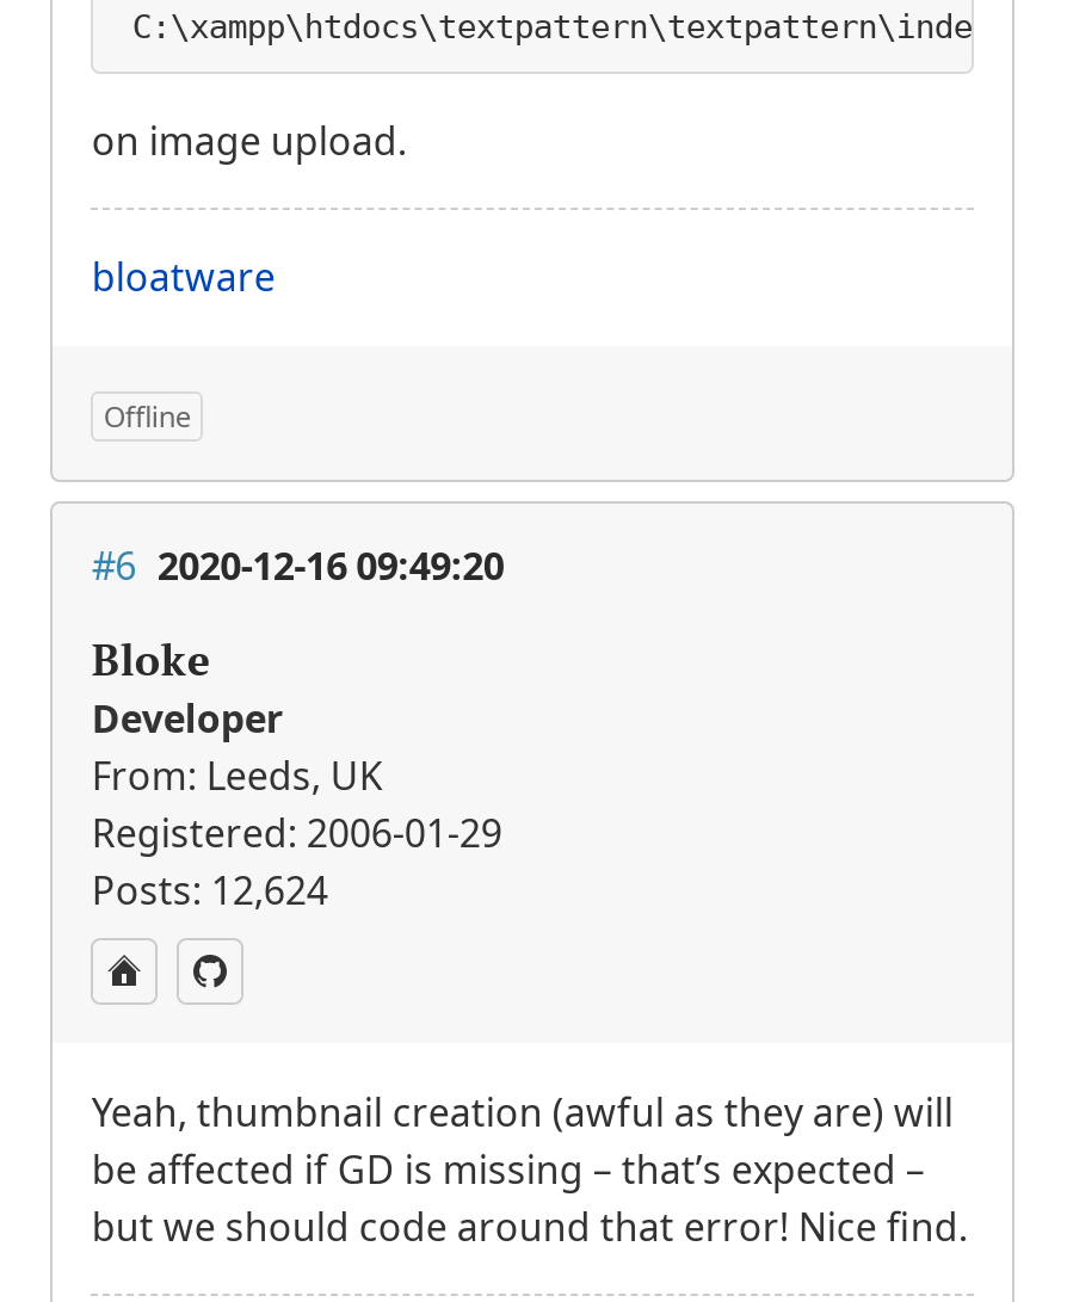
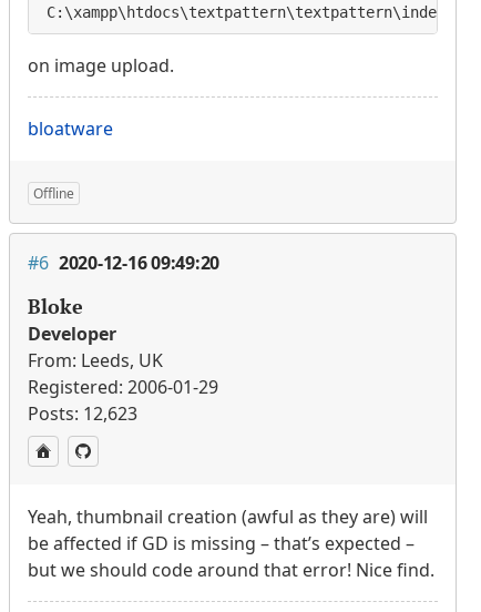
- Posts: 12,624
+ Posts: 12,623
